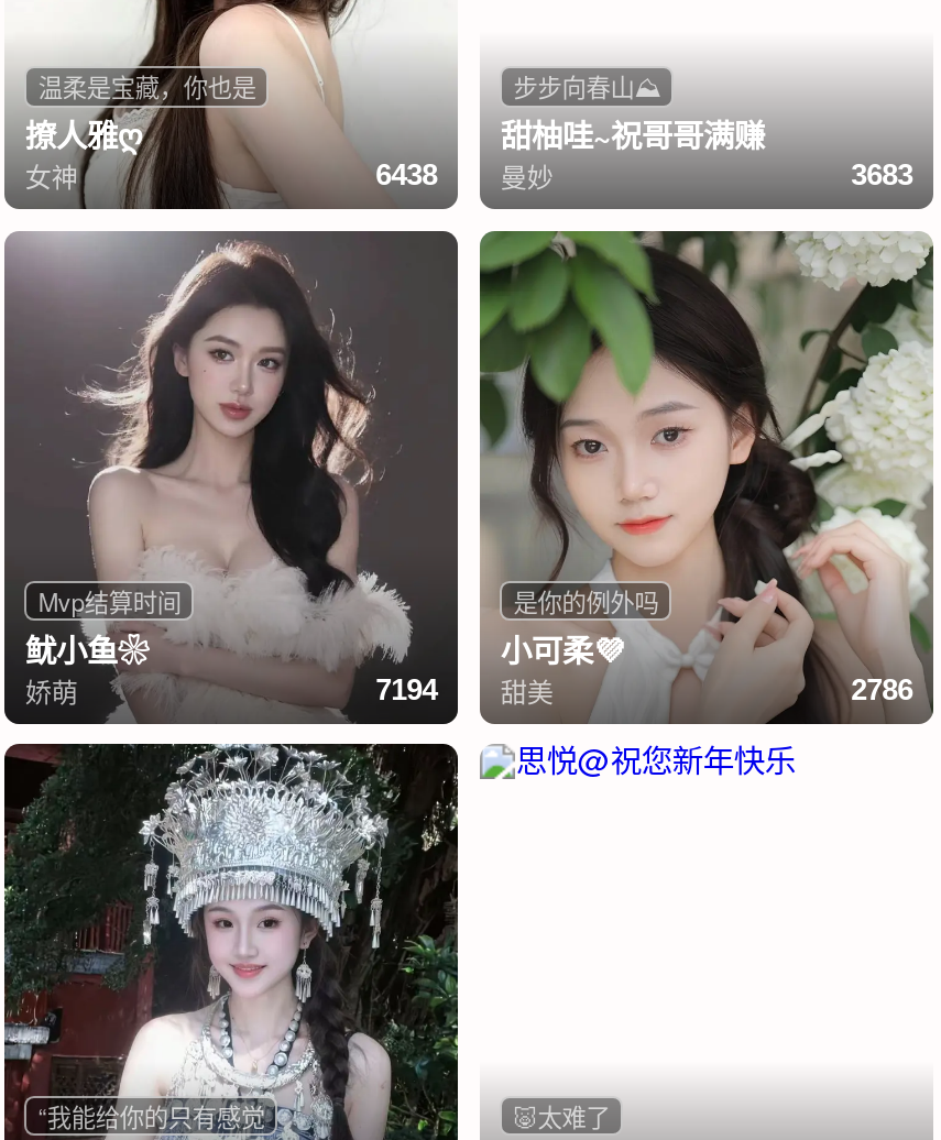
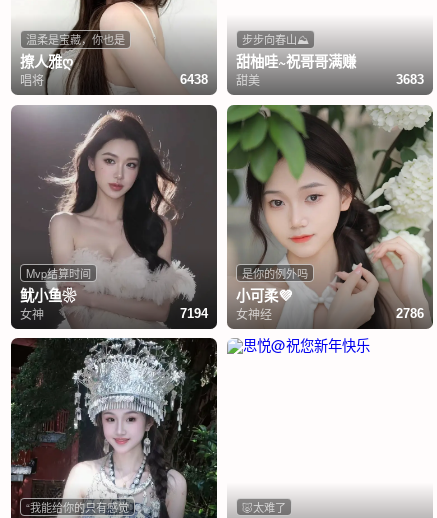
moved down: 女神

+ 唱将

- 曼妙

- 娇萌

moved up: 甜美

+ 女神经
